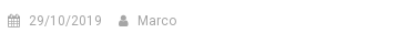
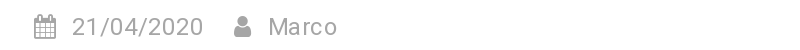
- 29/10/2019
+ 21/04/2020
